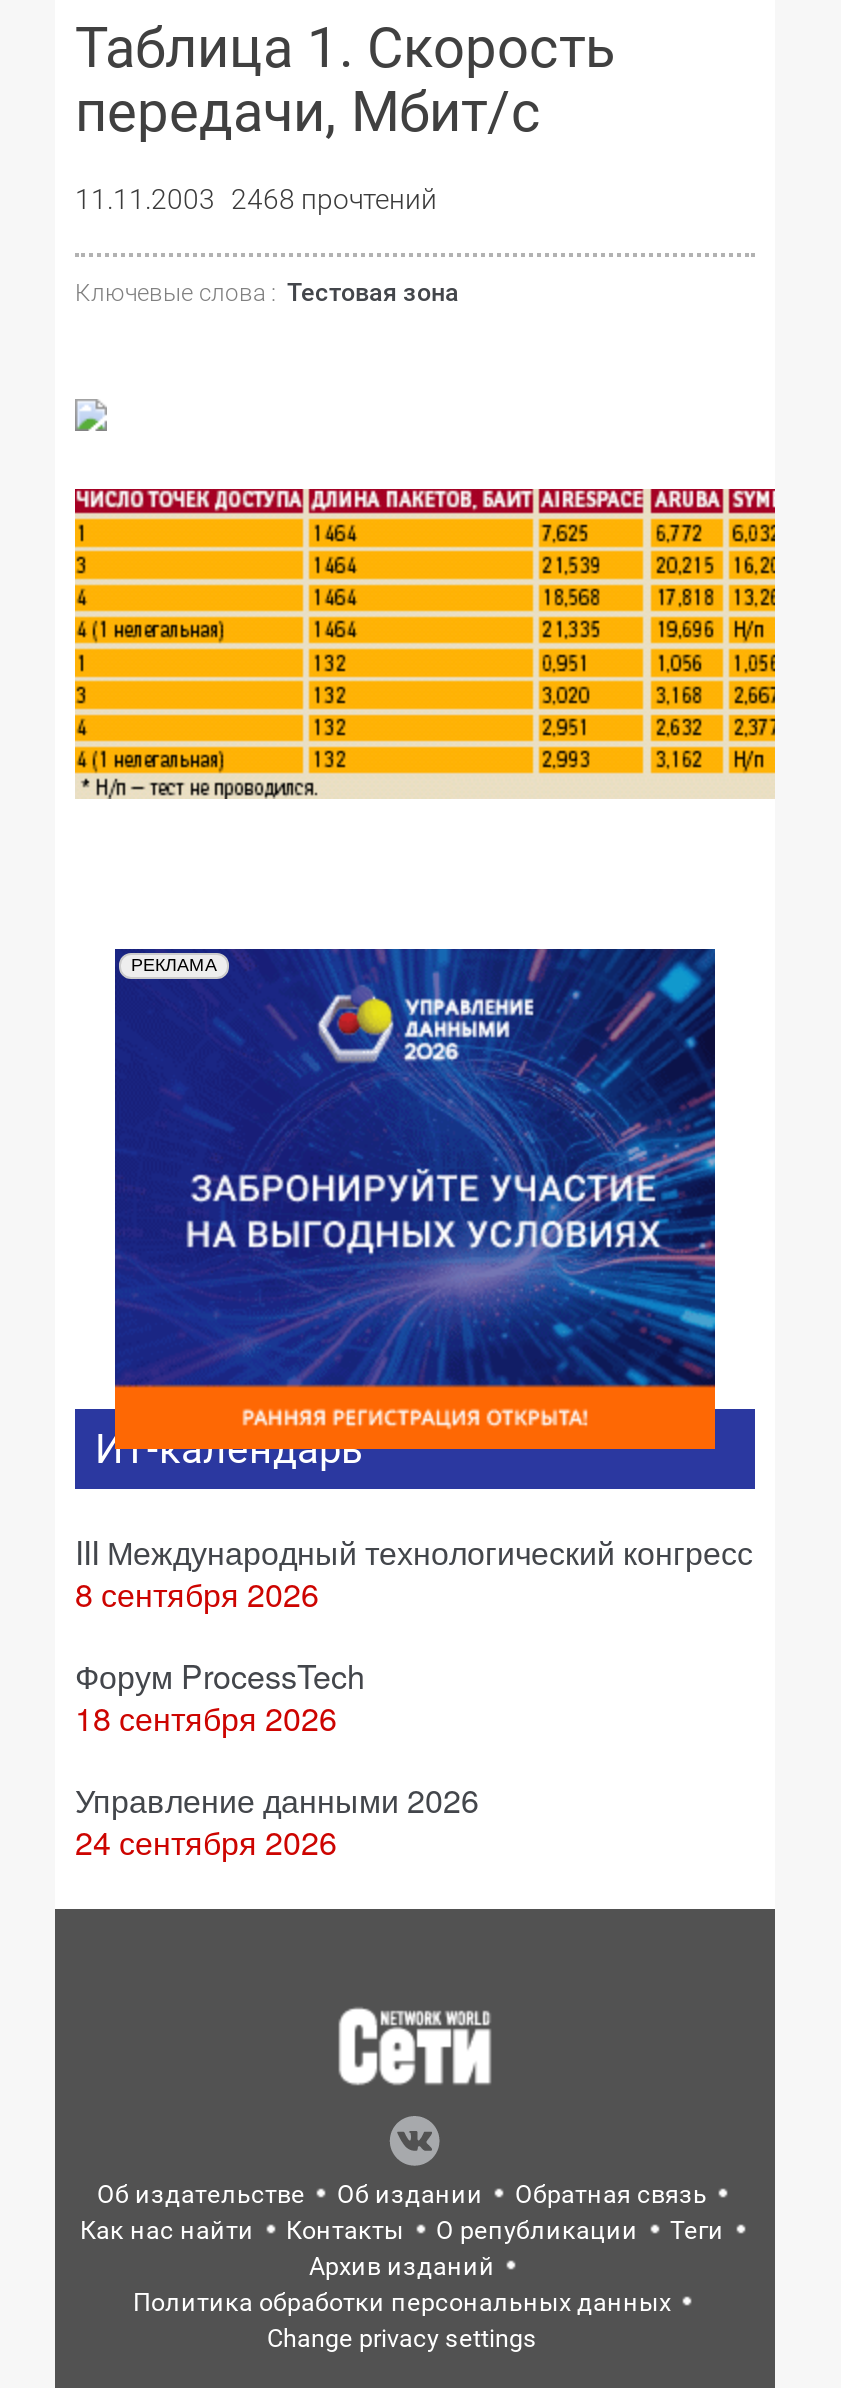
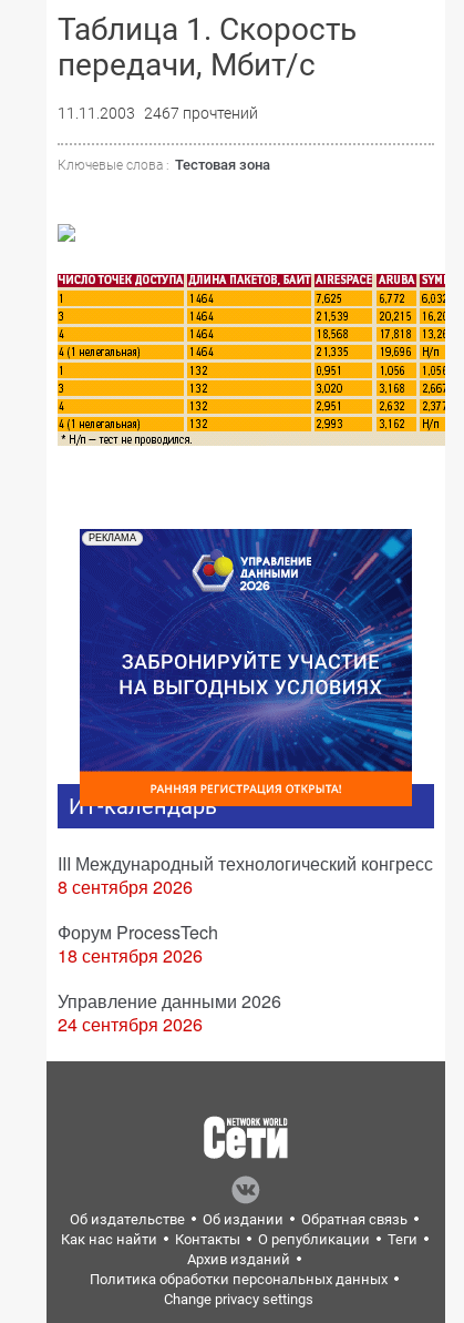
- 11.11.2003 2468 прочтений
+ 11.11.2003 2467 прочтений
